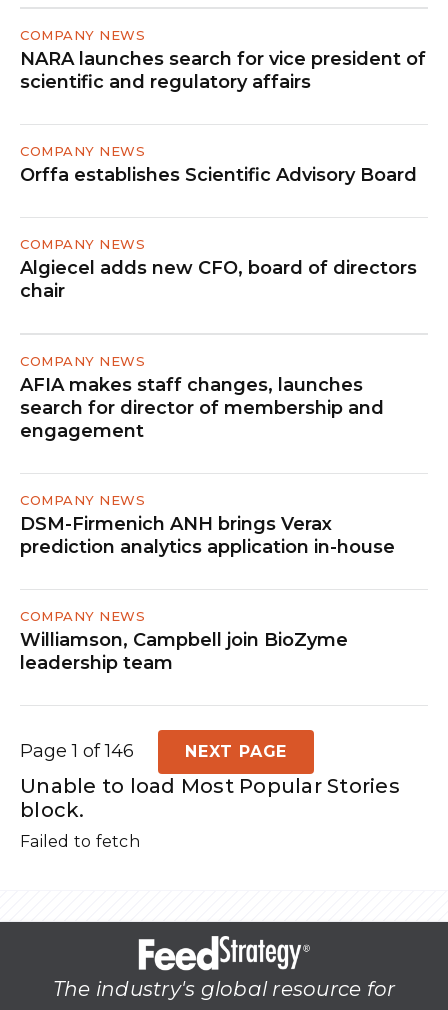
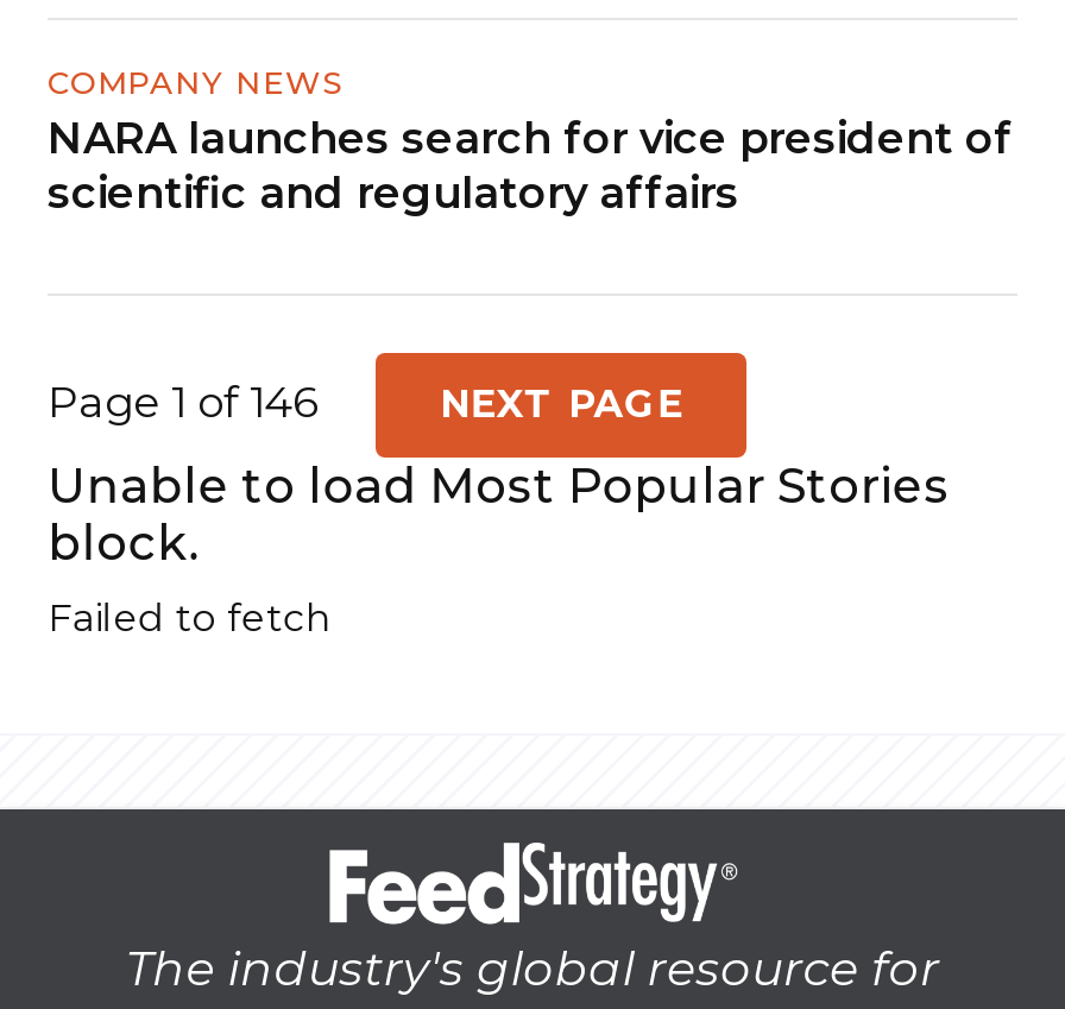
- COMPANY NEWS
- Orffa establishes Scientific Advisory Board
- COMPANY NEWS
- Algiecel adds new CFO, board of directors
- chair
- COMPANY NEWS
- AFIA makes staff changes, launches
- search for director of membership and
- engagement
- COMPANY NEWS
- DSM-Firmenich ANH brings Verax
- prediction analytics application in-house
- COMPANY NEWS
- Williamson, Campbell join BioZyme
- leadership team
